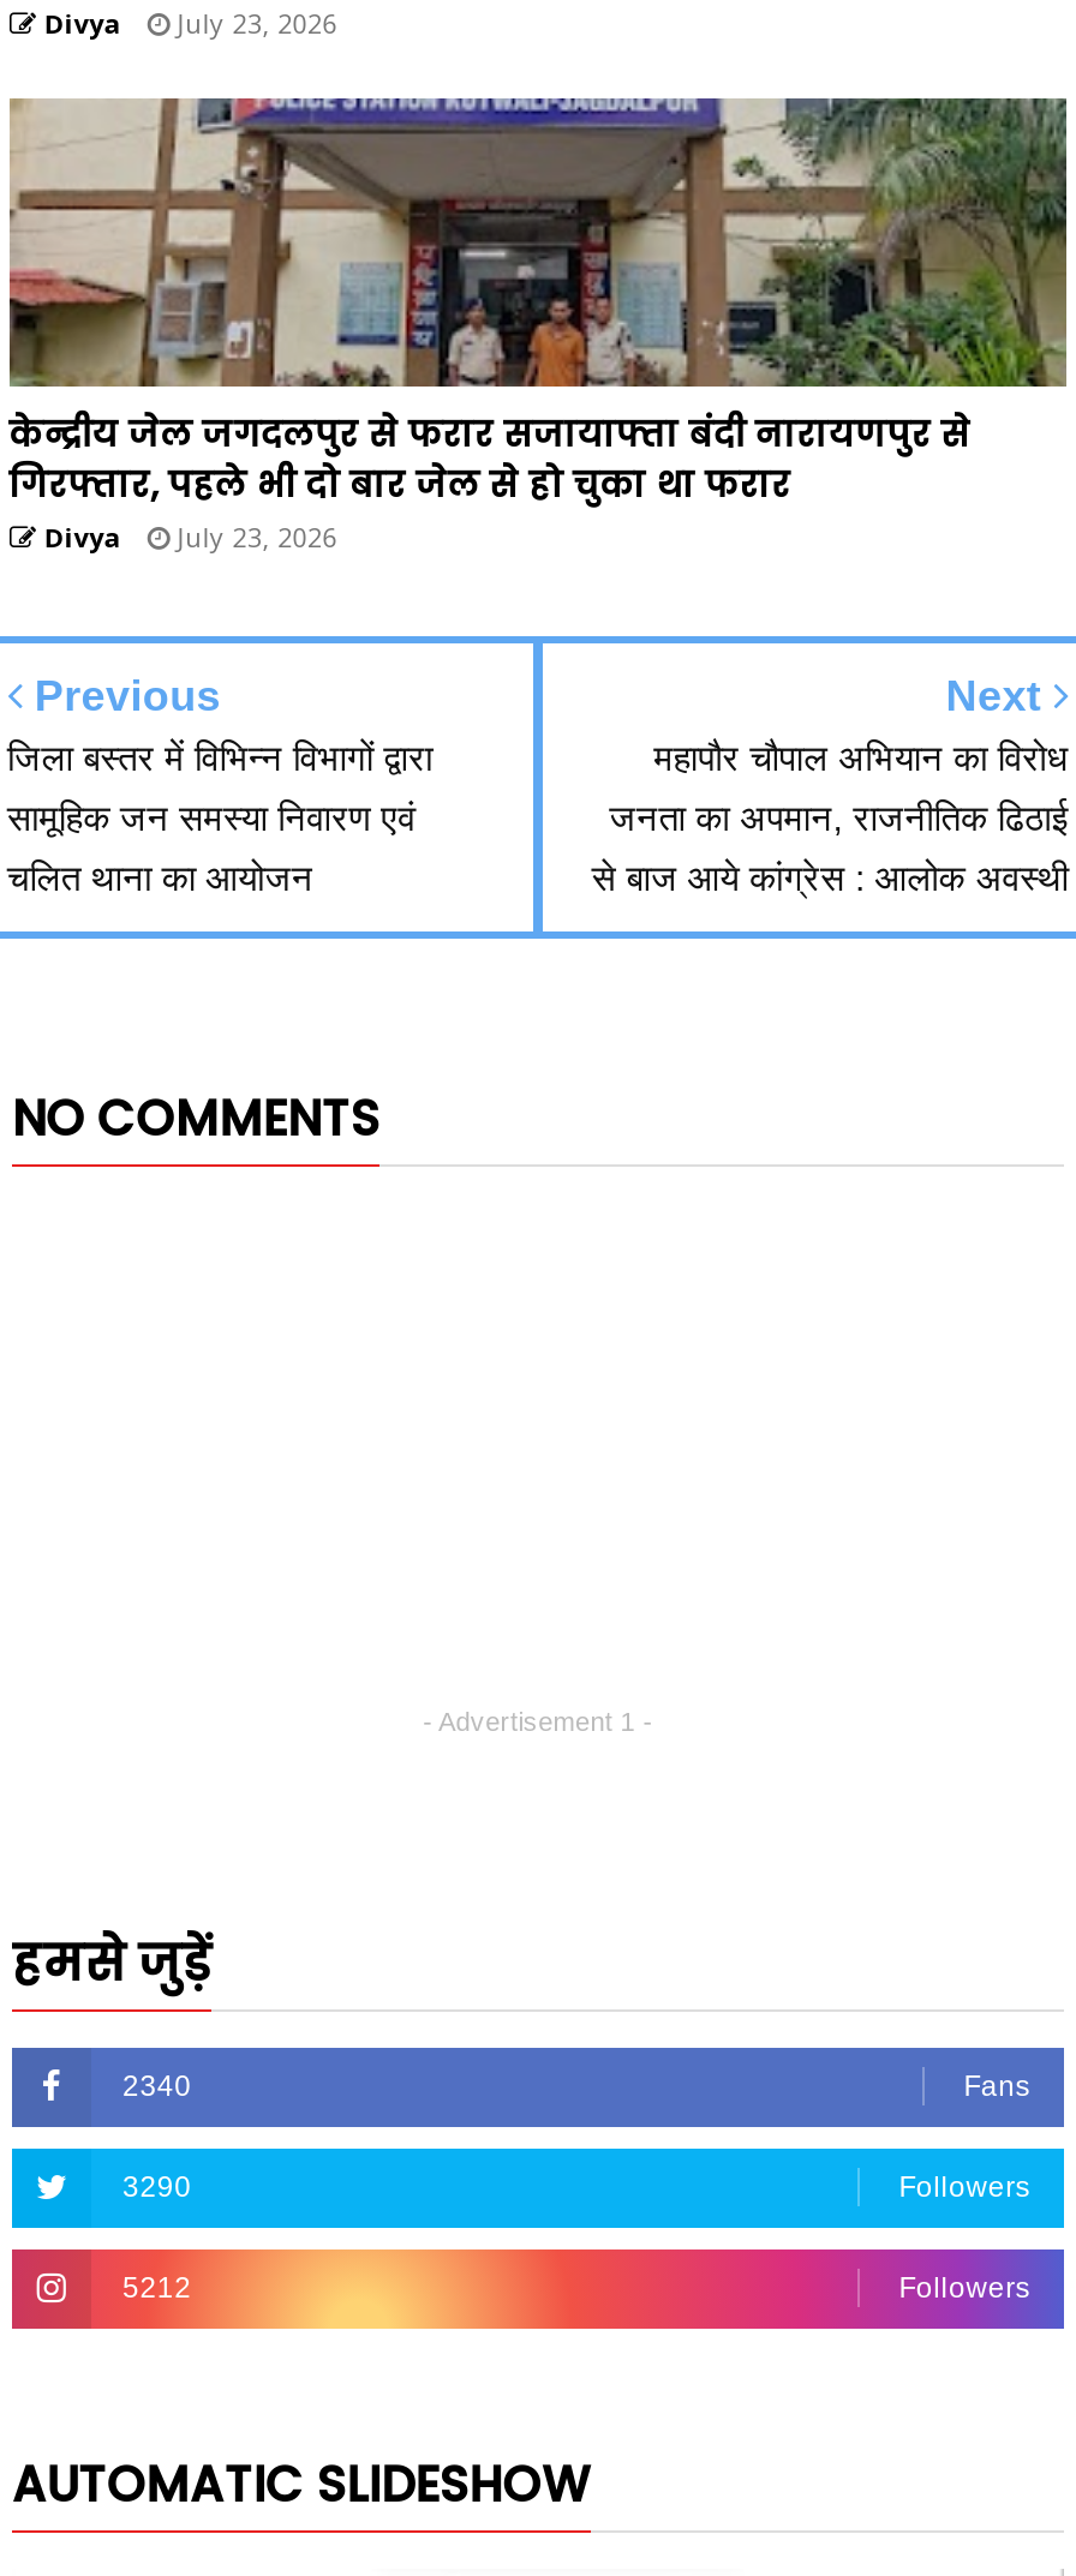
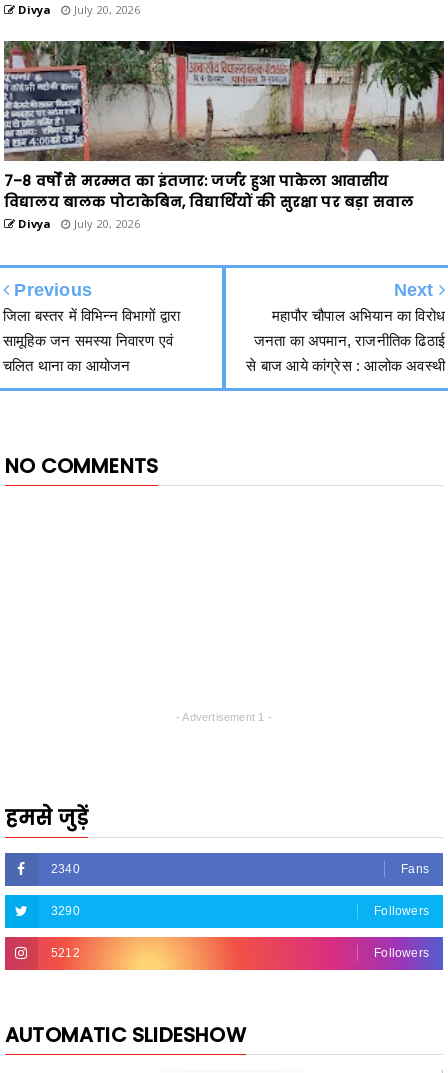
- Divya July 23, 2026
+ Divya July 20, 2026

- [image]
- केन्द्रीय जेल जगदलपुर से फरार सजायाफ्ता बंदी नारायणपुर से
- गिरफ्तार, पहले भी दो बार जेल से हो चुका था फरार
+ [image]
+ 7–8 वर्षों से मरम्मत का इंतजार: जर्जर हुआ पाकेला आवासीय
+ विद्यालय बालक पोटाकेबिन, विद्यार्थियों की सुरक्षा पर बड़ा सवाल

- Divya July 23, 2026
+ Divya July 20, 2026
